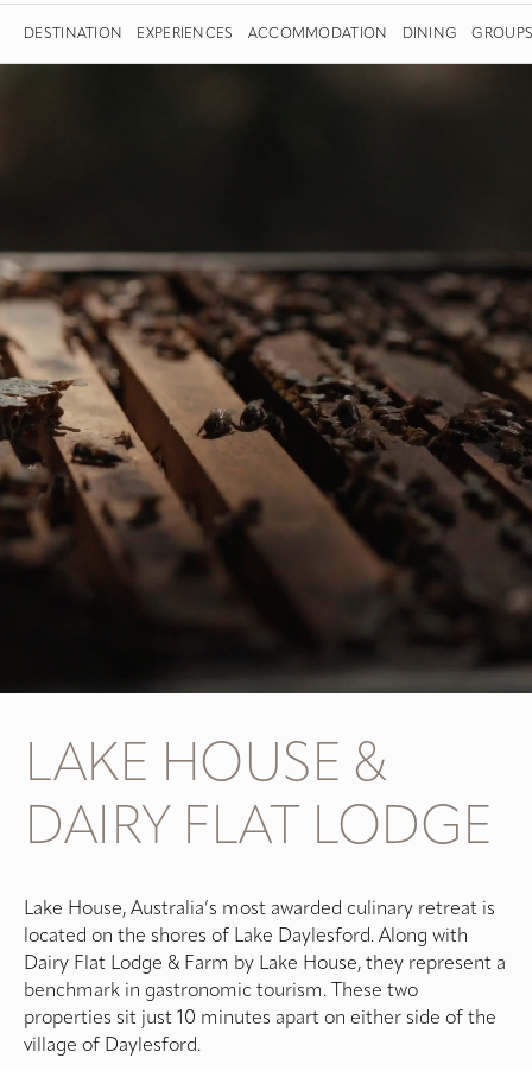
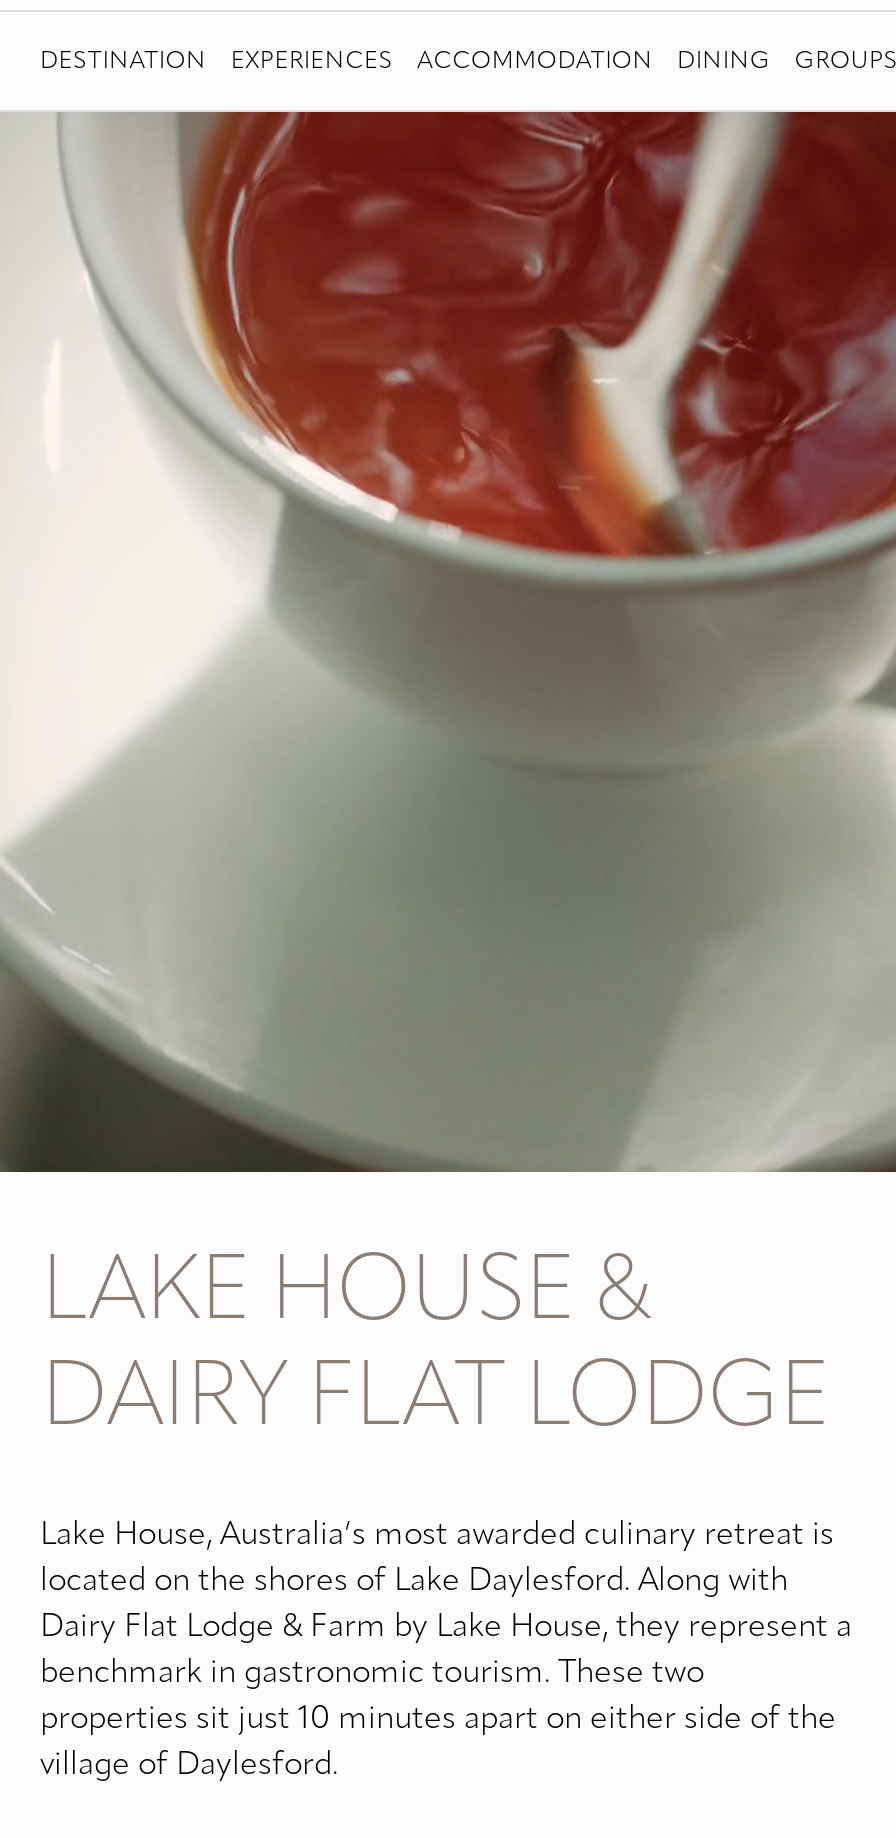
- [image]
+ [image]
